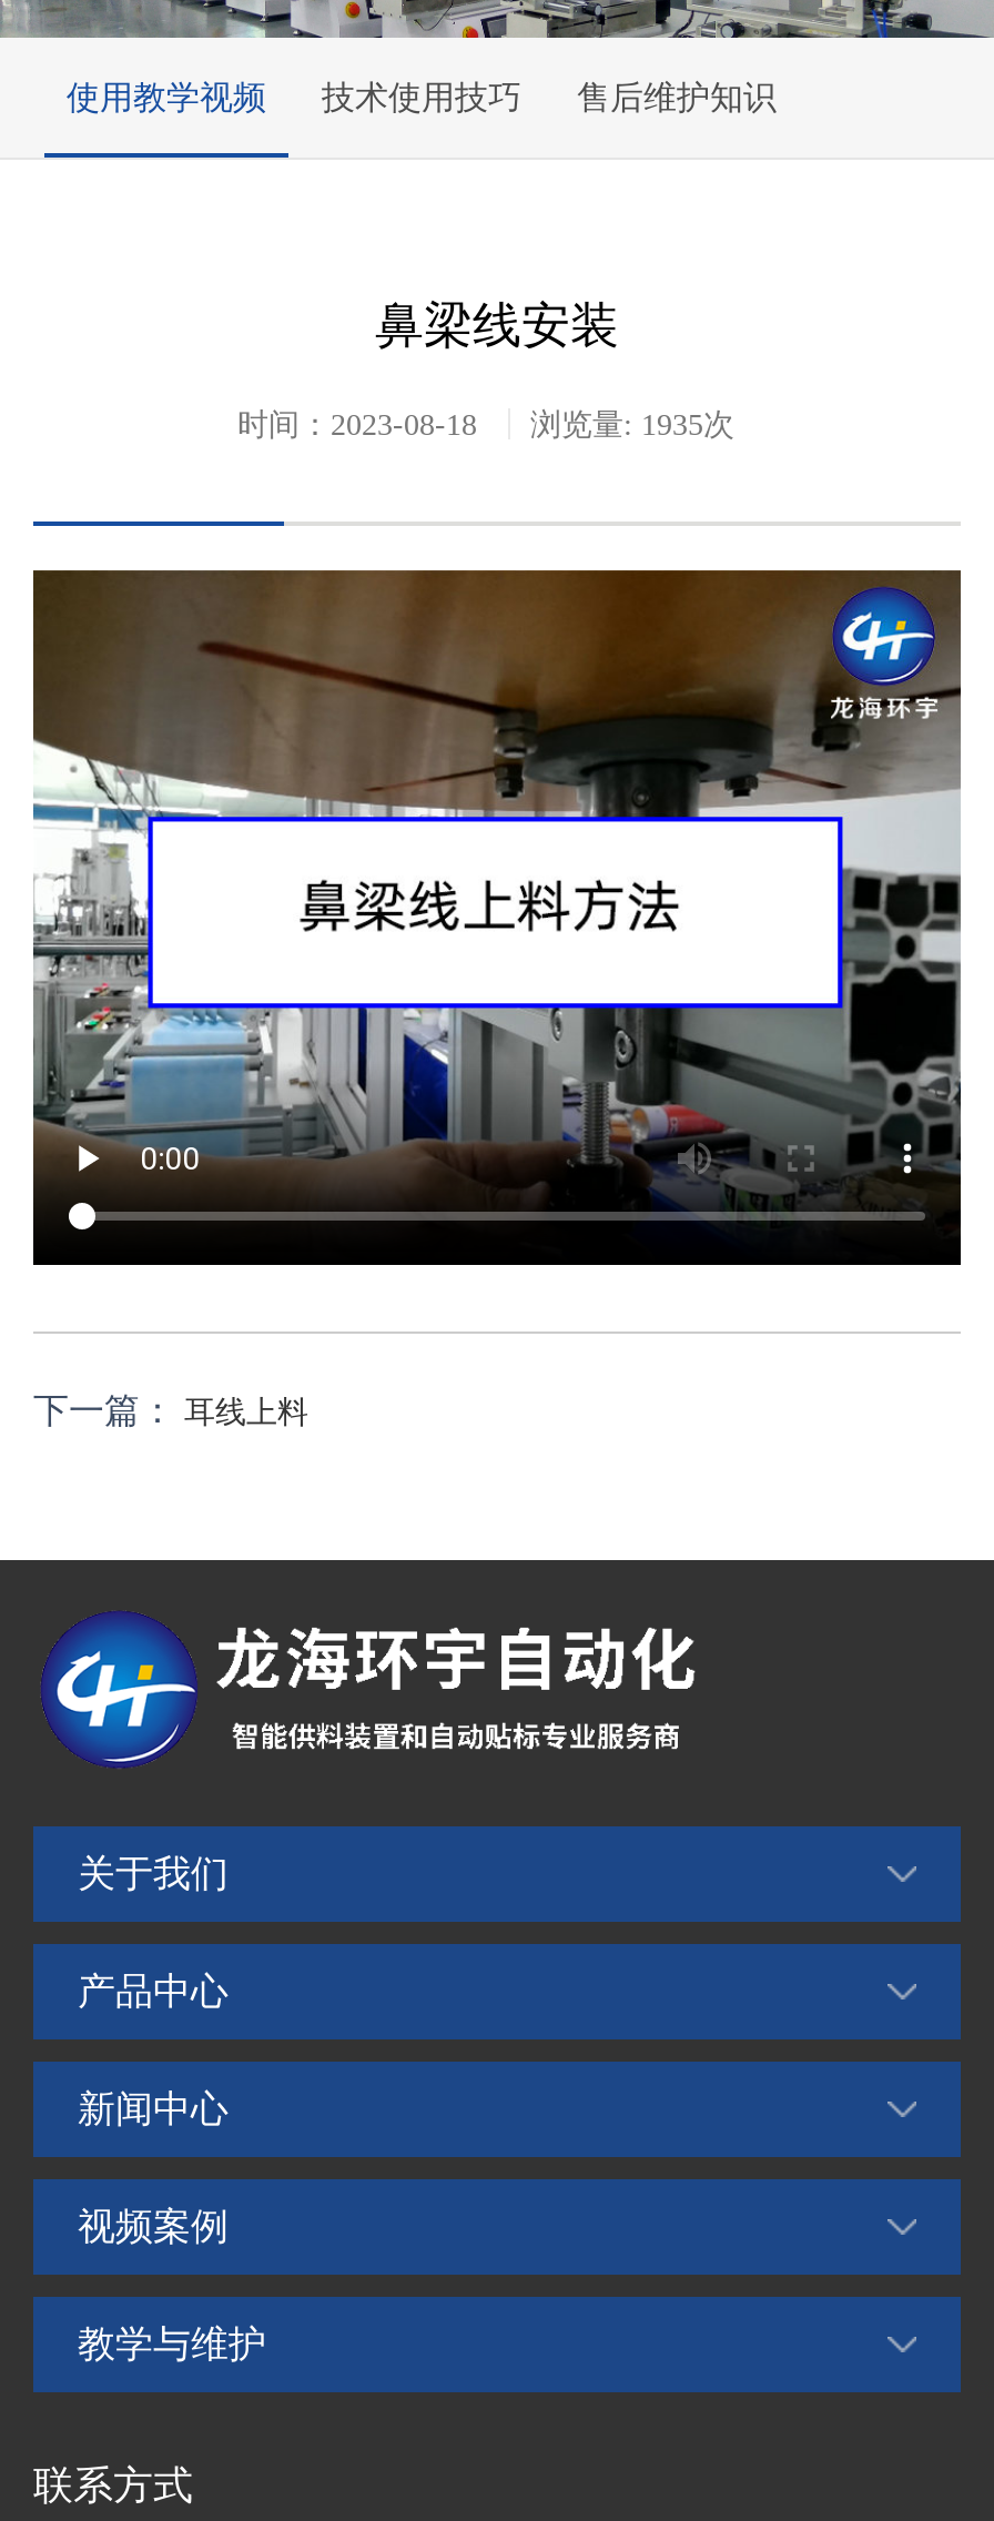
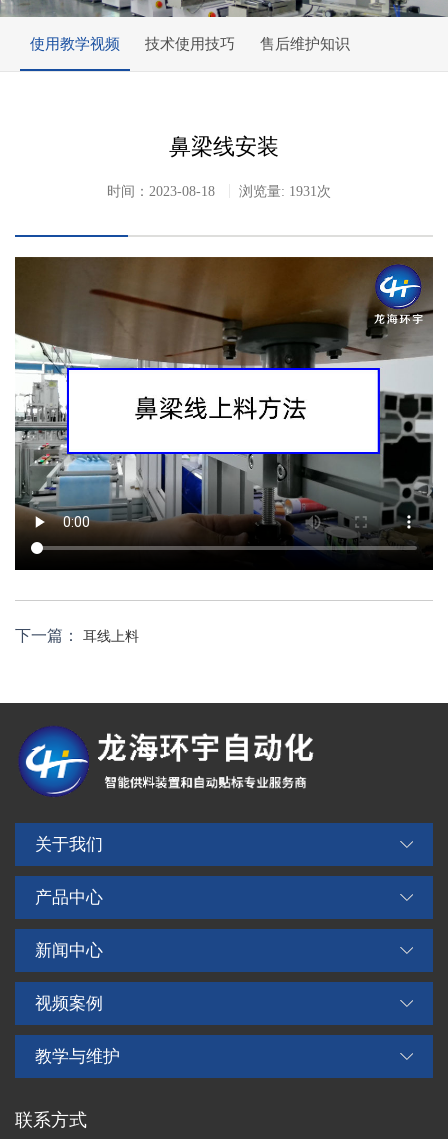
- 时间：2023-08-18 浏览量: 1935次
+ 时间：2023-08-18 浏览量: 1931次
